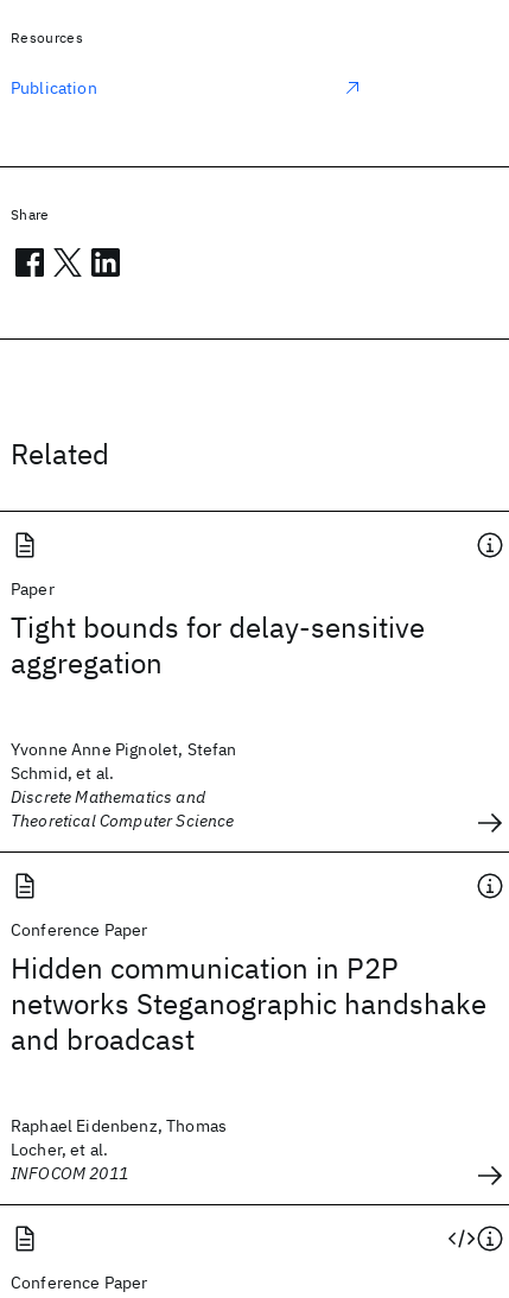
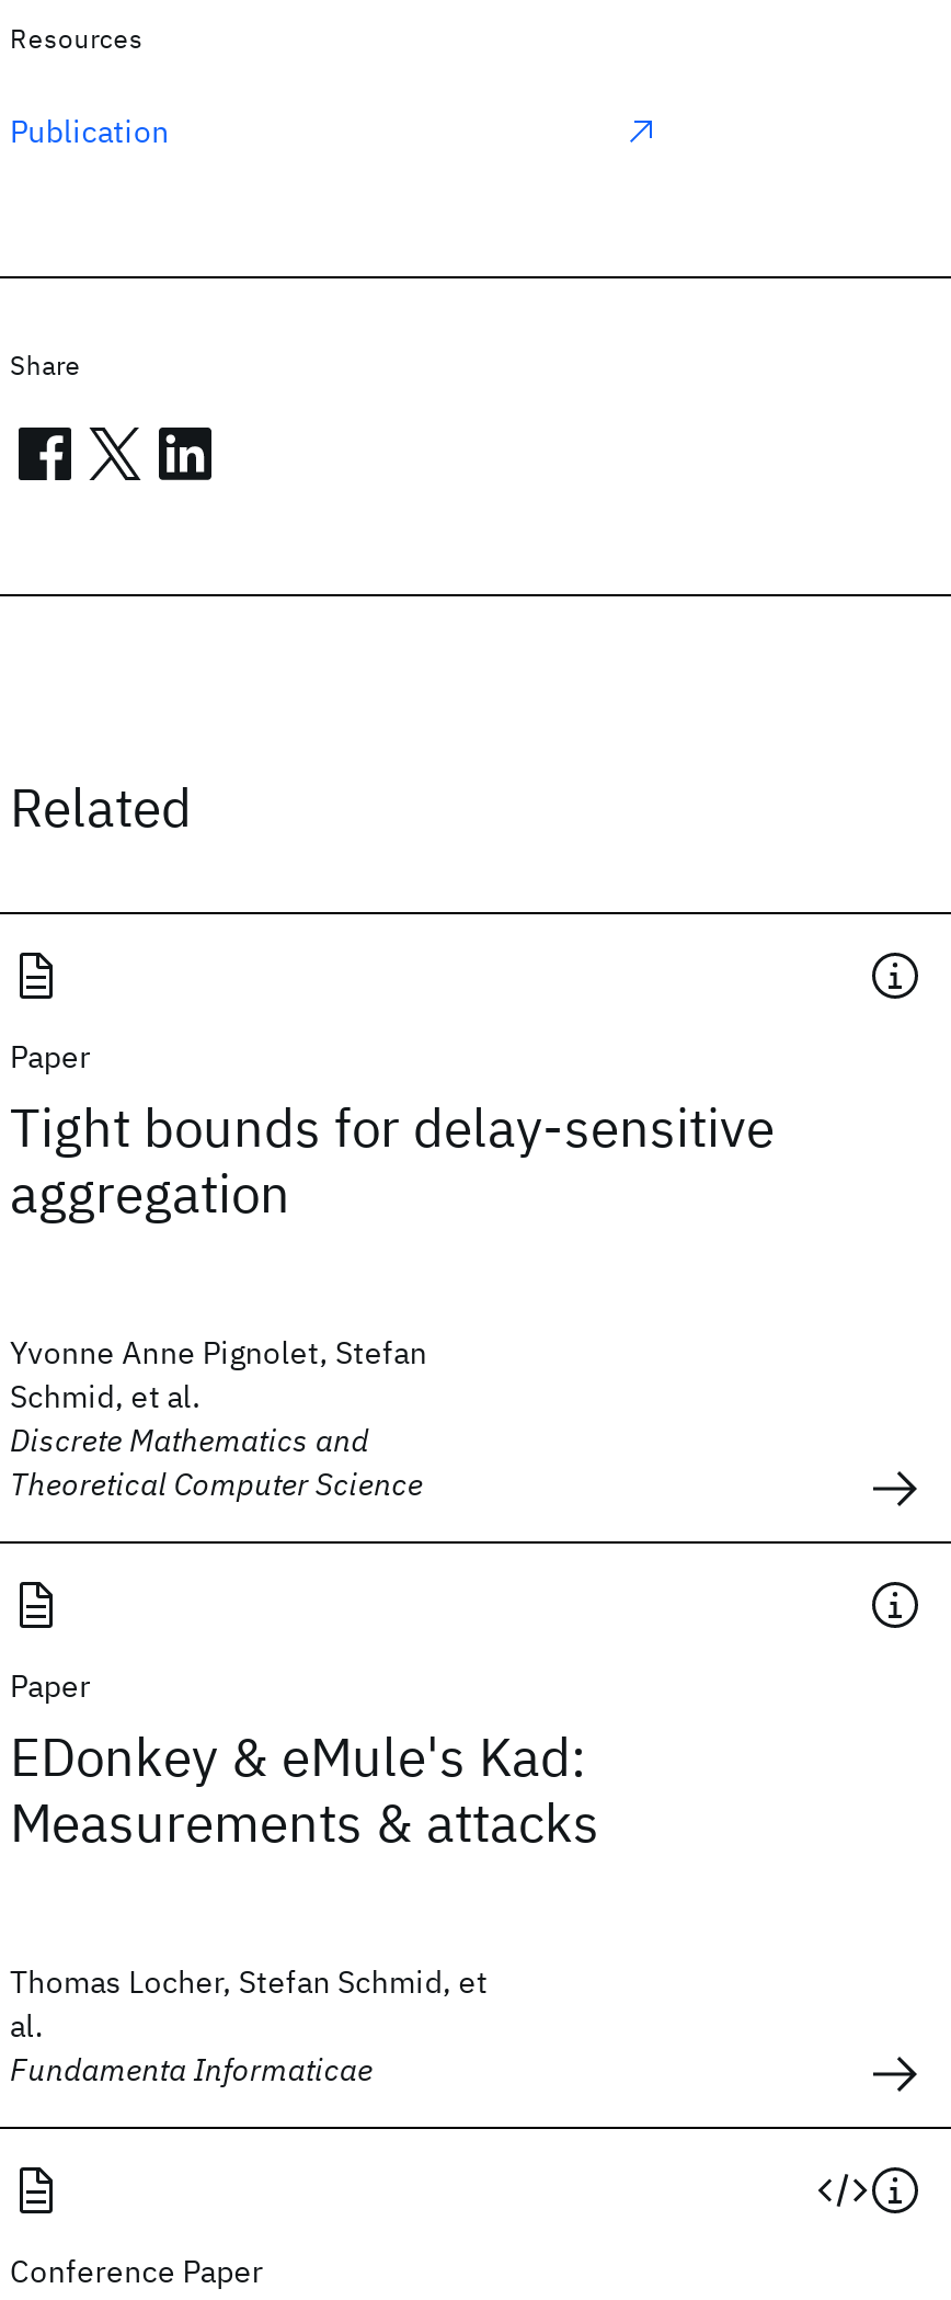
- Conference Paper
- Hidden communication in P2P
- networks Steganographic handshake
- and broadcast
+ Paper
+ EDonkey & eMule's Kad:
+ Measurements & attacks

- Raphael Eidenbenz, Thomas
- Locher, et al.
- INFOCOM 2011
+ Thomas Locher, Stefan Schmid, et
+ al.
+ Fundamenta Informaticae
